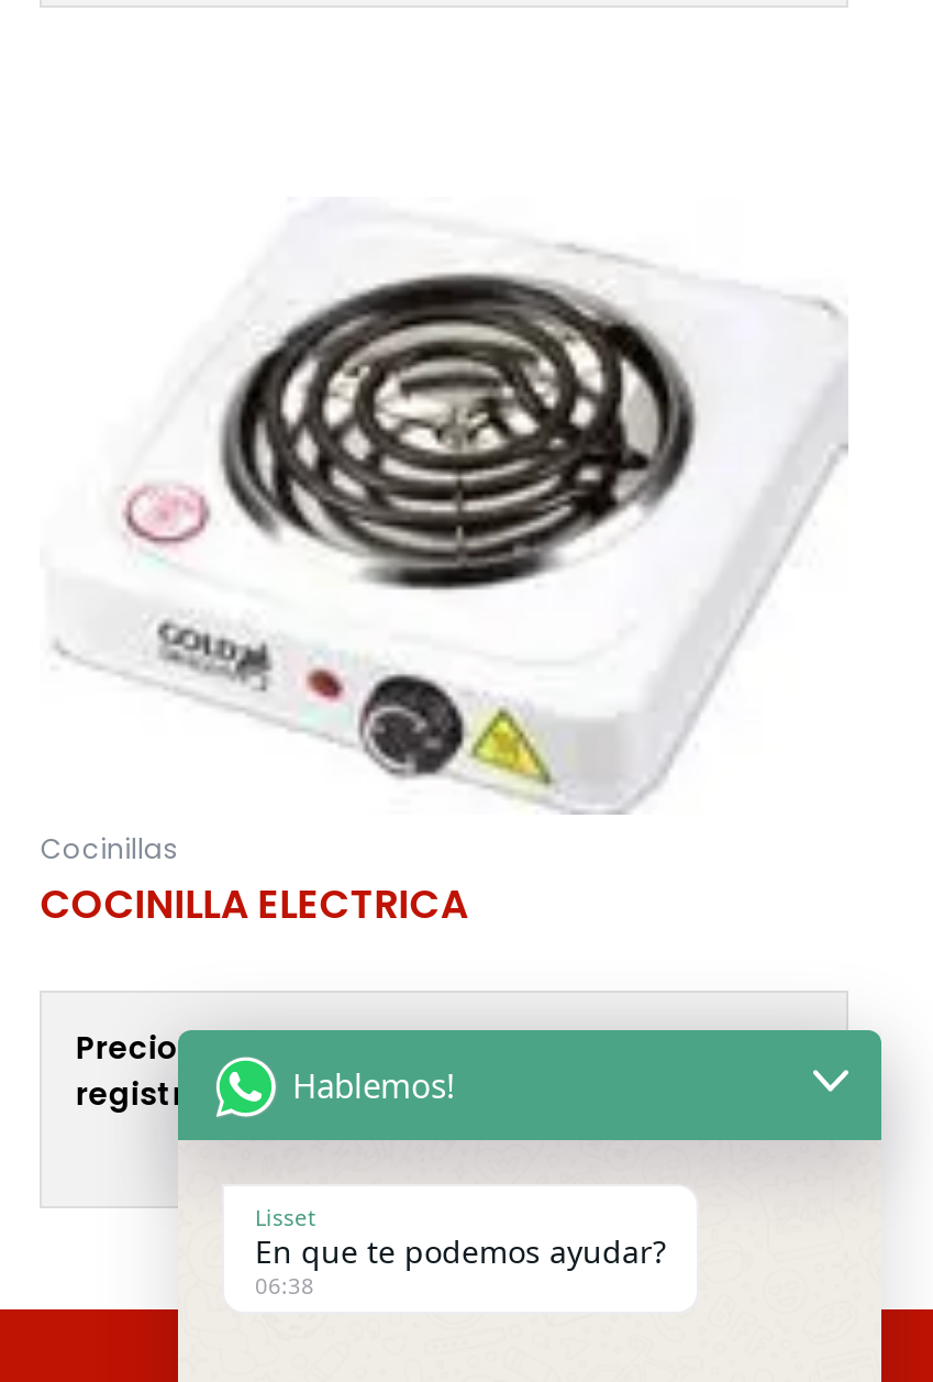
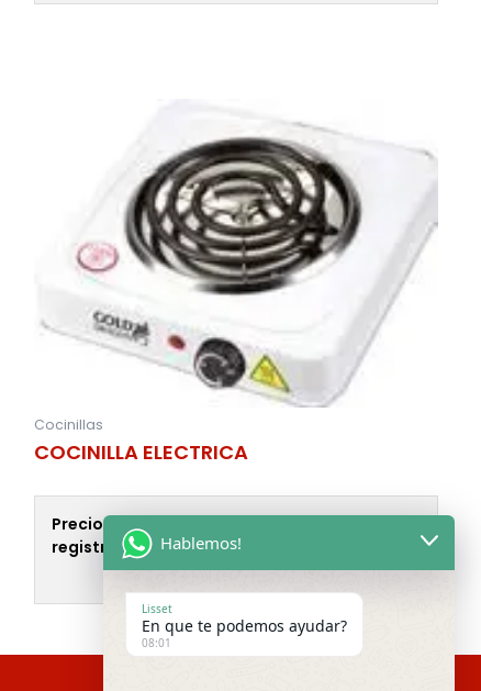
- 06:38
+ 08:01
